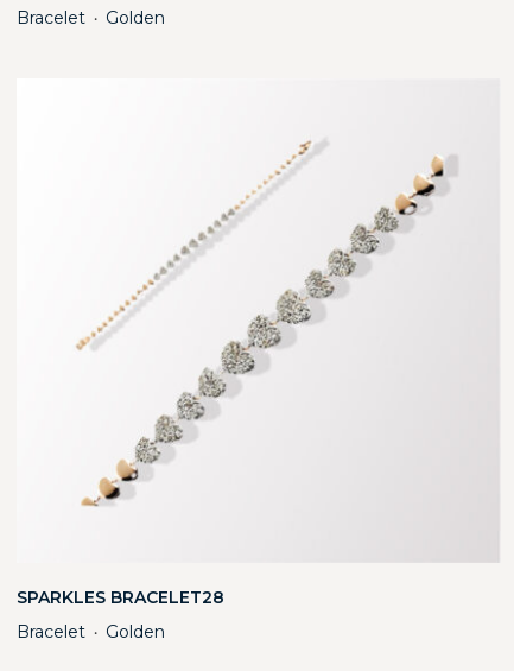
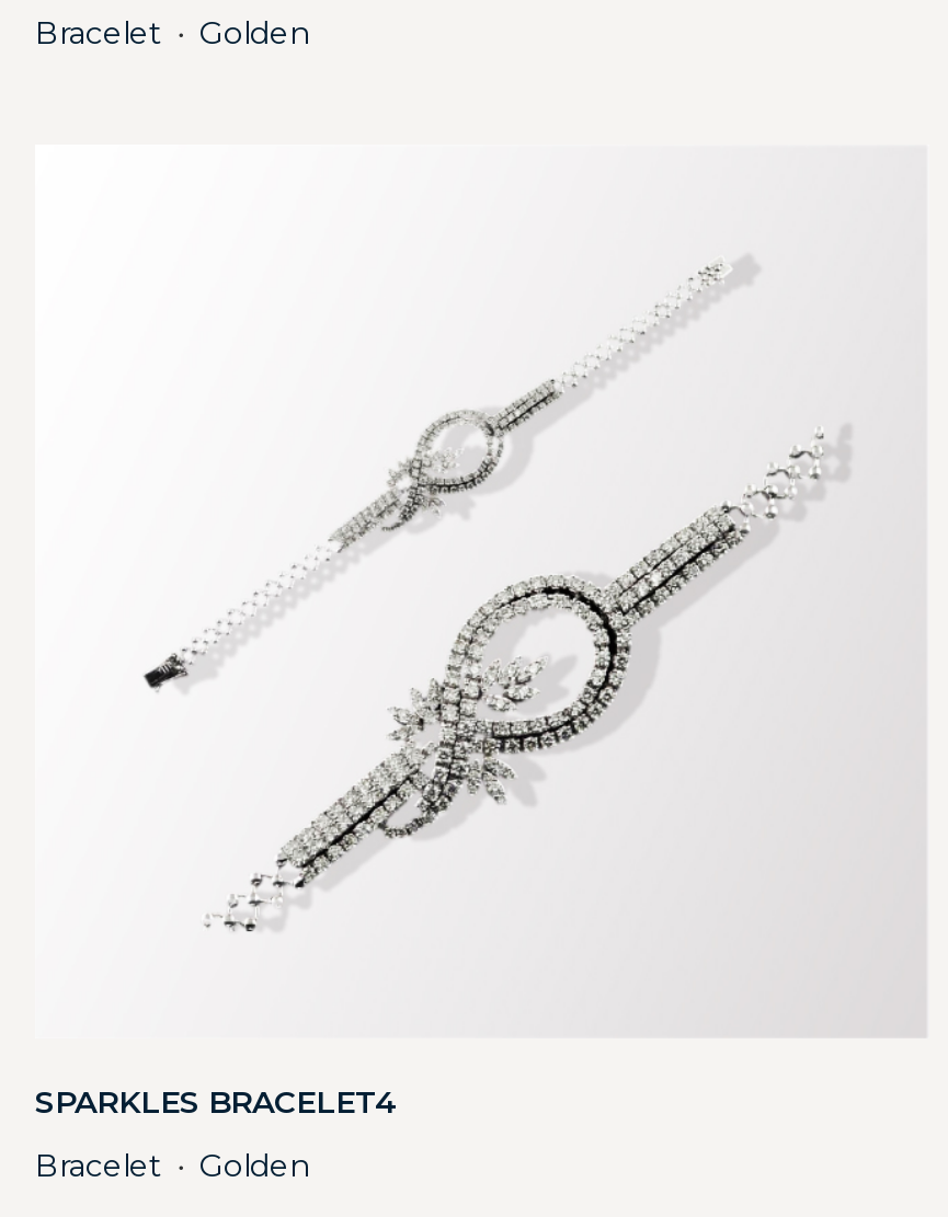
- [image]
+ [image]

- SPARKLES BRACELET28
+ SPARKLES BRACELET4
